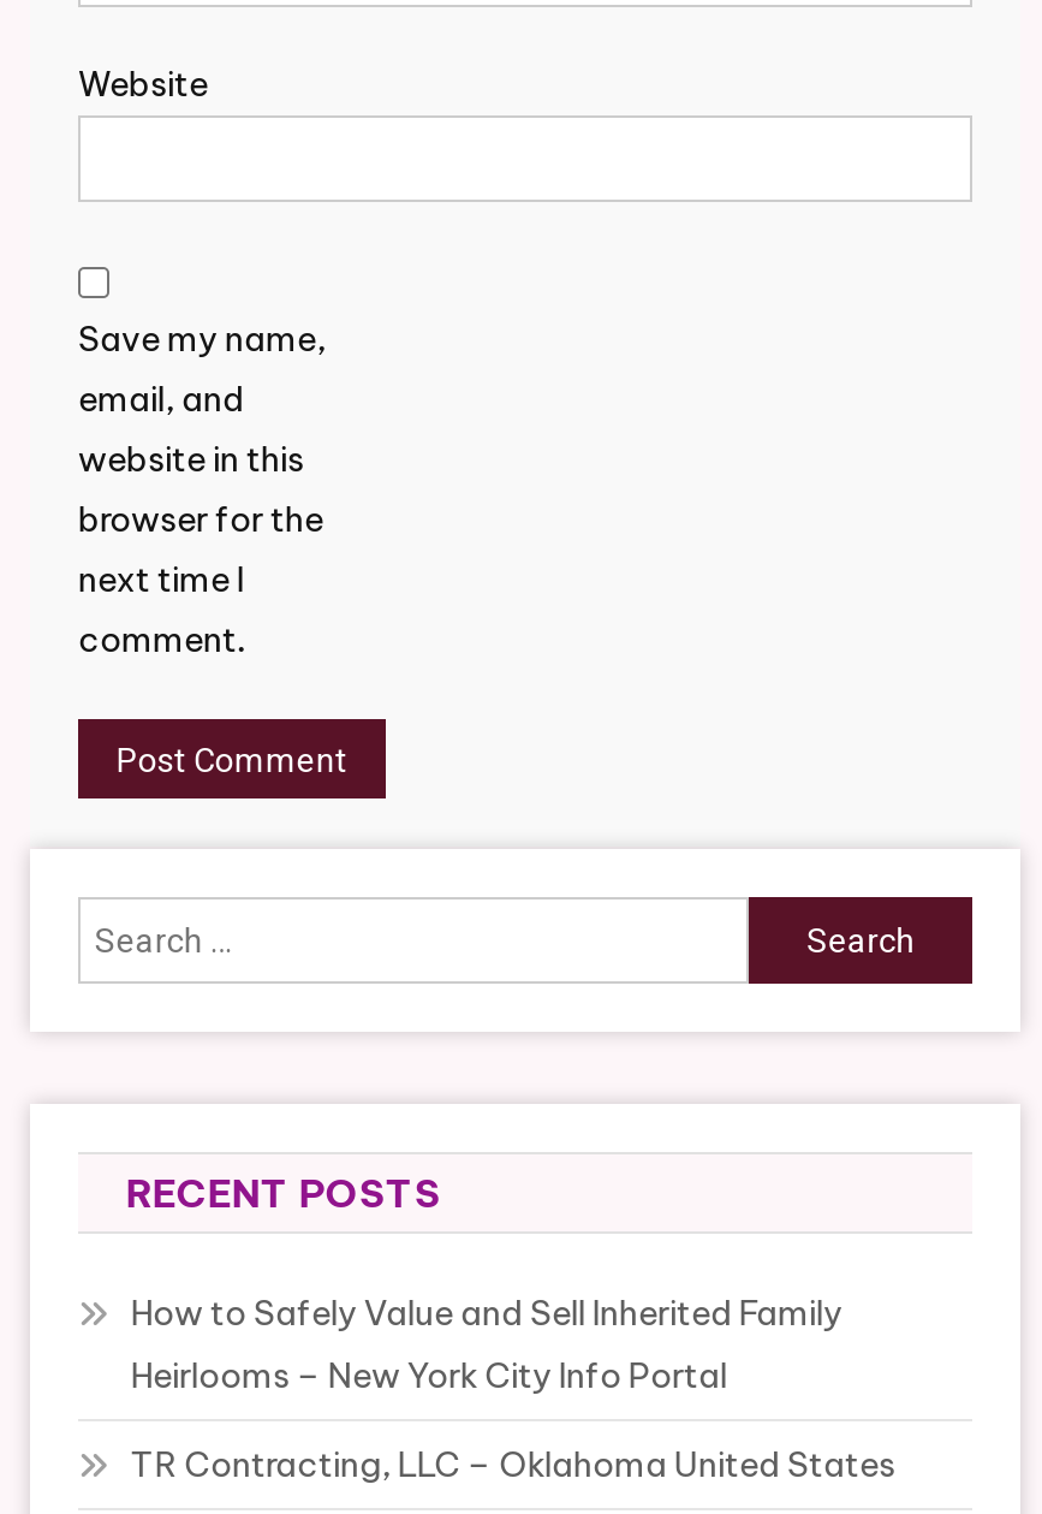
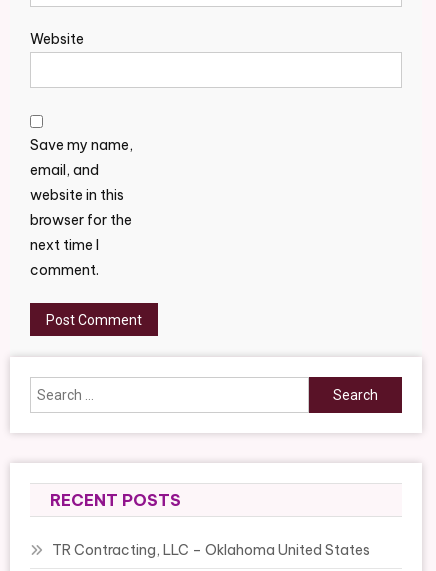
- How to Safely Value and Sell Inherited Family
- Heirlooms – New York City Info Portal
